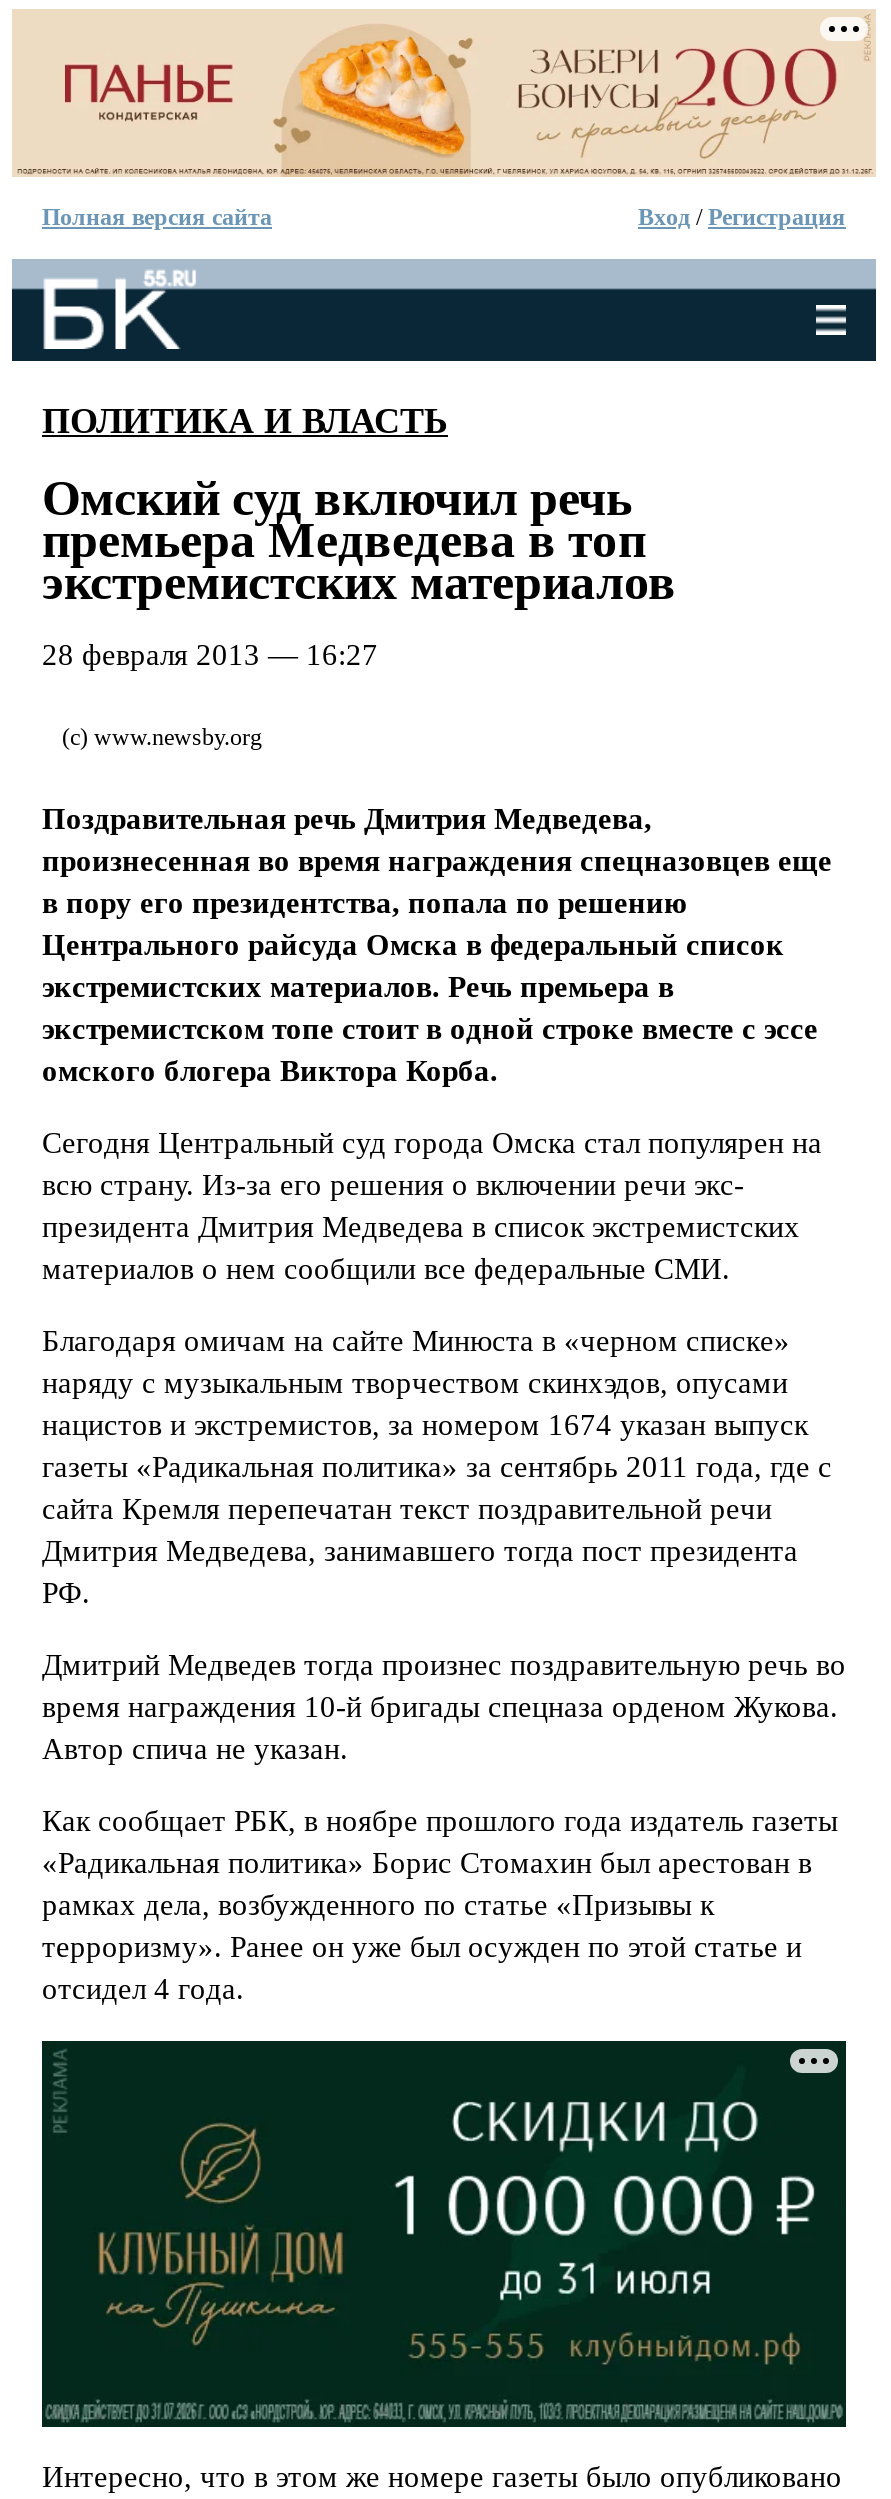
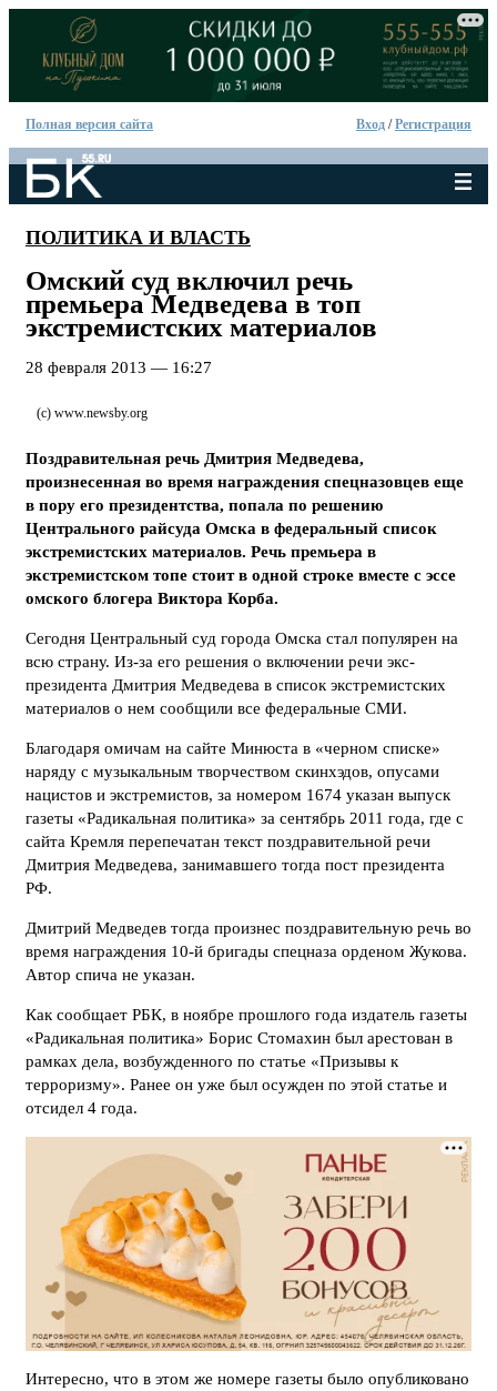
- [image]
+ [image]

- [image]
+ [image]
